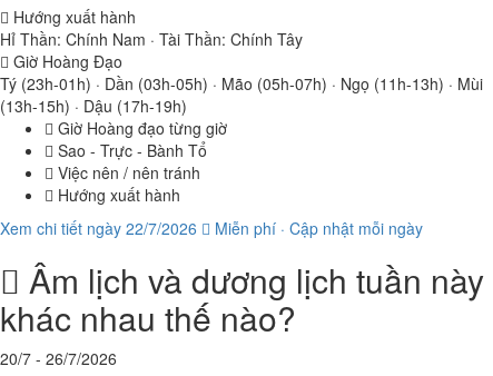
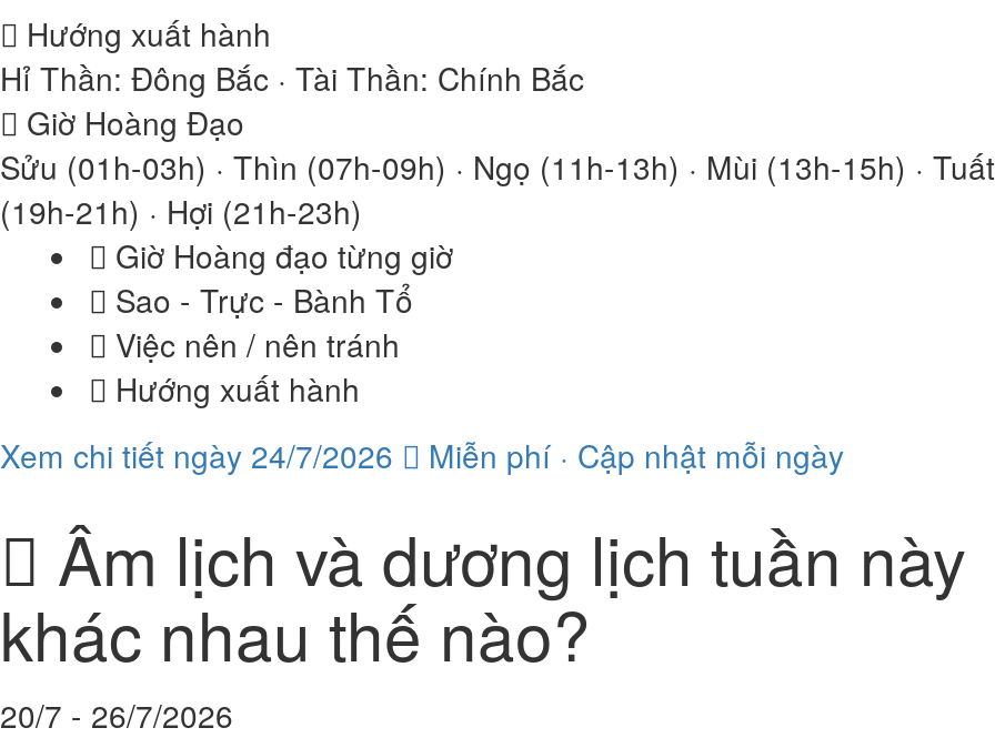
- Hỉ Thần: Chính Nam · Tài Thần: Chính Tây
+ Hỉ Thần: Đông Bắc · Tài Thần: Chính Bắc

- Tý (23h-01h) · Dần (03h-05h) · Mão (05h-07h) · Ngọ (11h-13h) · Mùi
- (13h-15h) · Dậu (17h-19h)
+ Sửu (01h-03h) · Thìn (07h-09h) · Ngọ (11h-13h) · Mùi (13h-15h) · Tuất
+ (19h-21h) · Hợi (21h-23h)

- Xem chi tiết ngày 22/7/2026 Miễn phí · Cập nhật mỗi ngày
+ Xem chi tiết ngày 24/7/2026 Miễn phí · Cập nhật mỗi ngày
